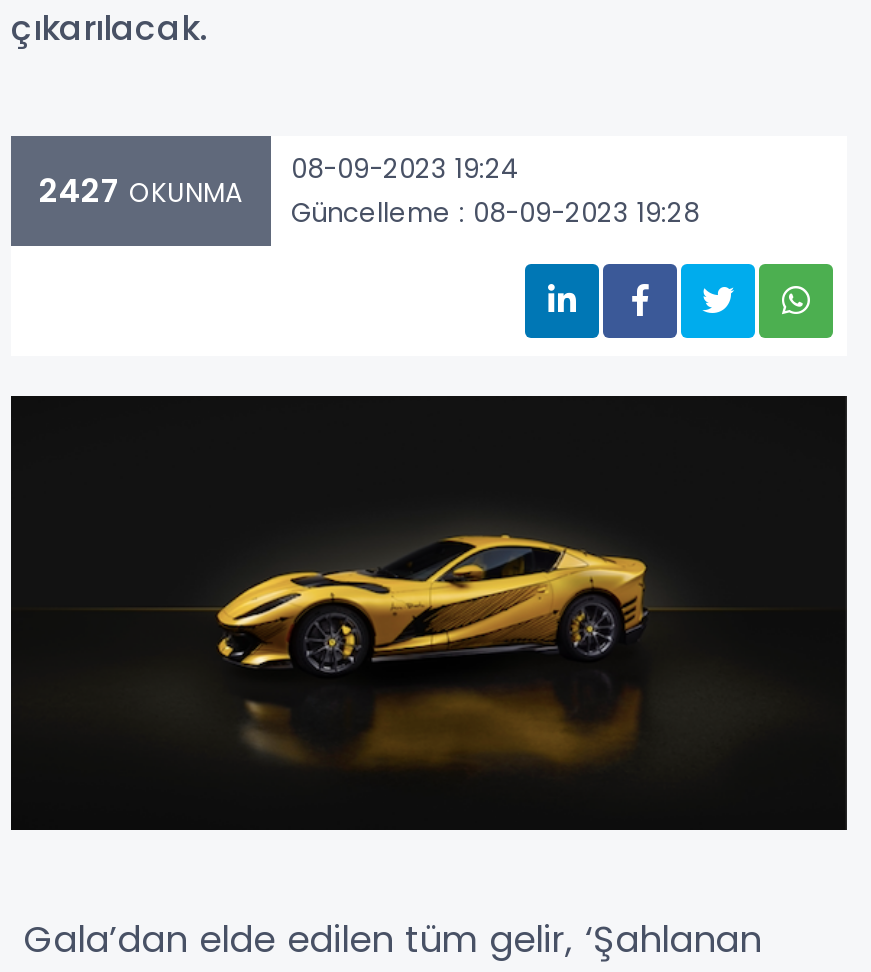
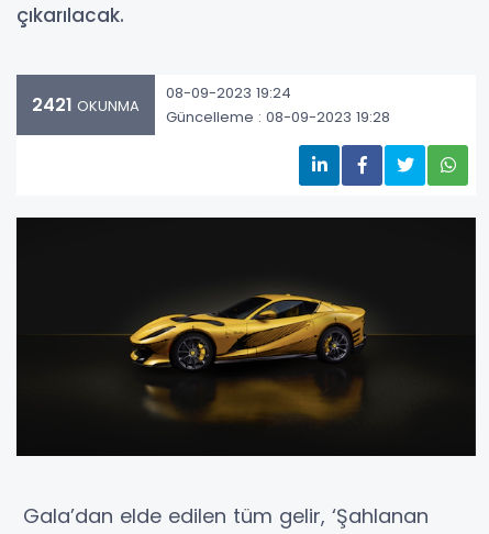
- 2427 OKUNMA 08-09-2023 19:24 Güncelleme : 08-09-2023 19:28
+ 2421 OKUNMA 08-09-2023 19:24 Güncelleme : 08-09-2023 19:28
